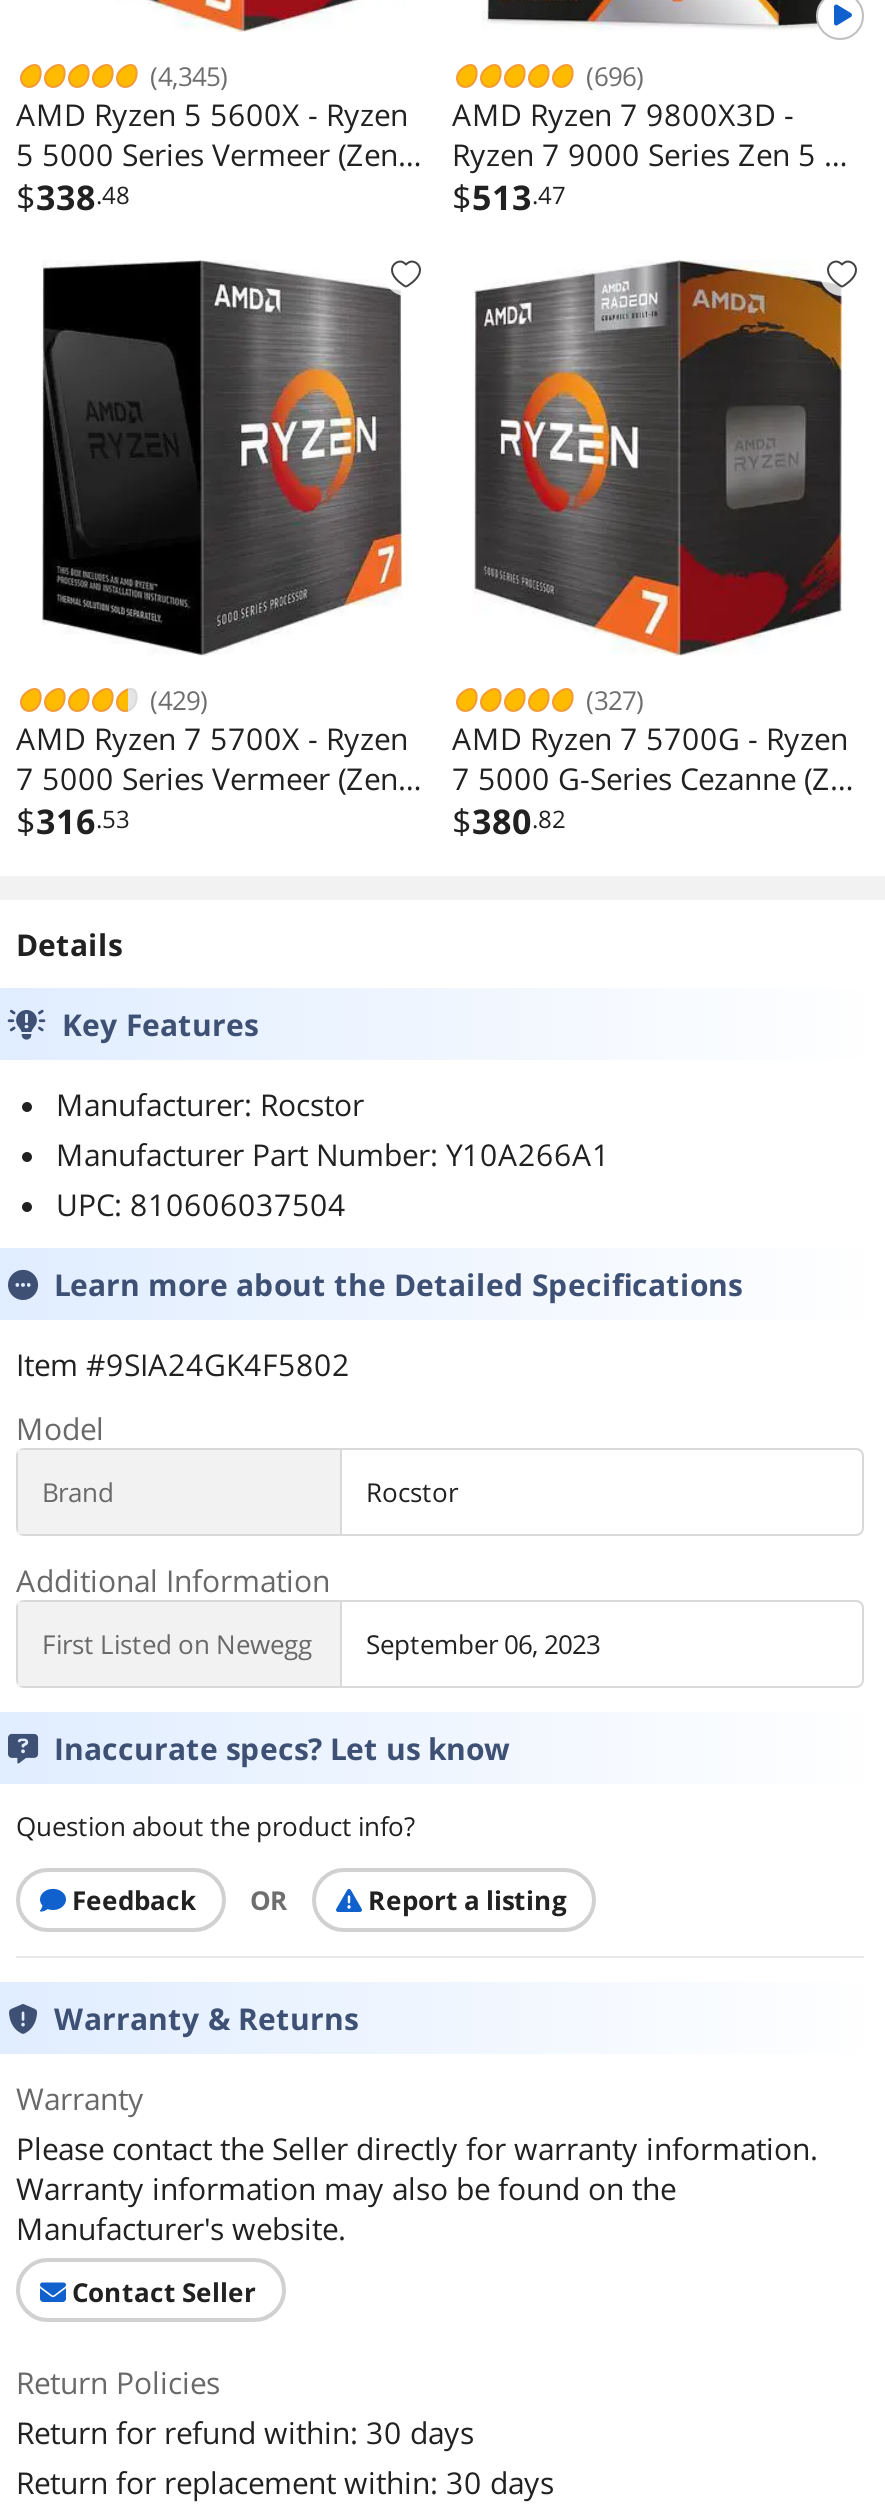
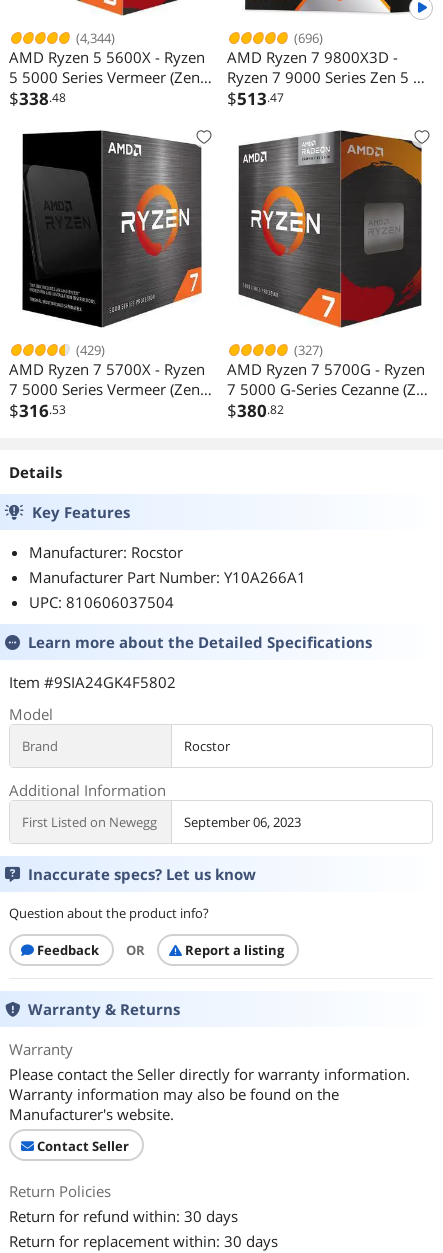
- (4,345)
+ (4,344)
